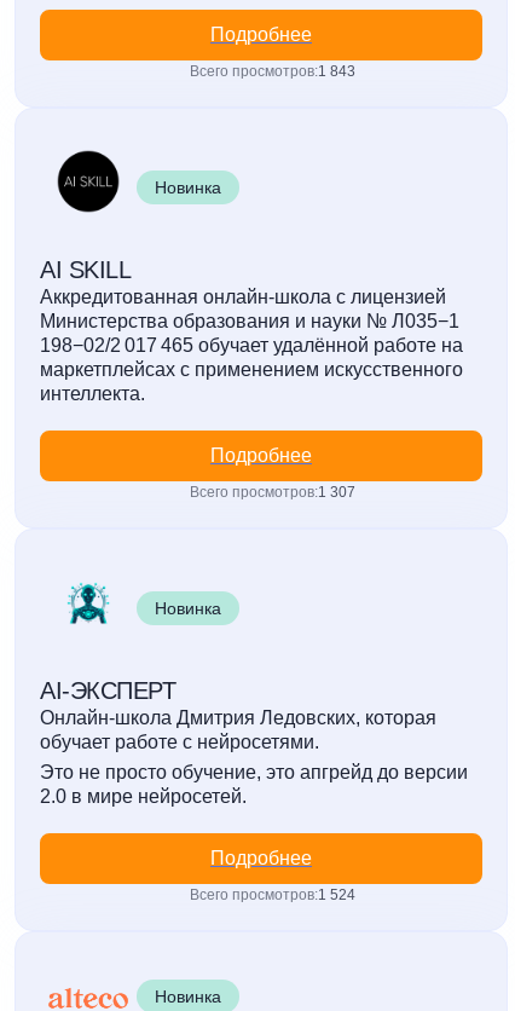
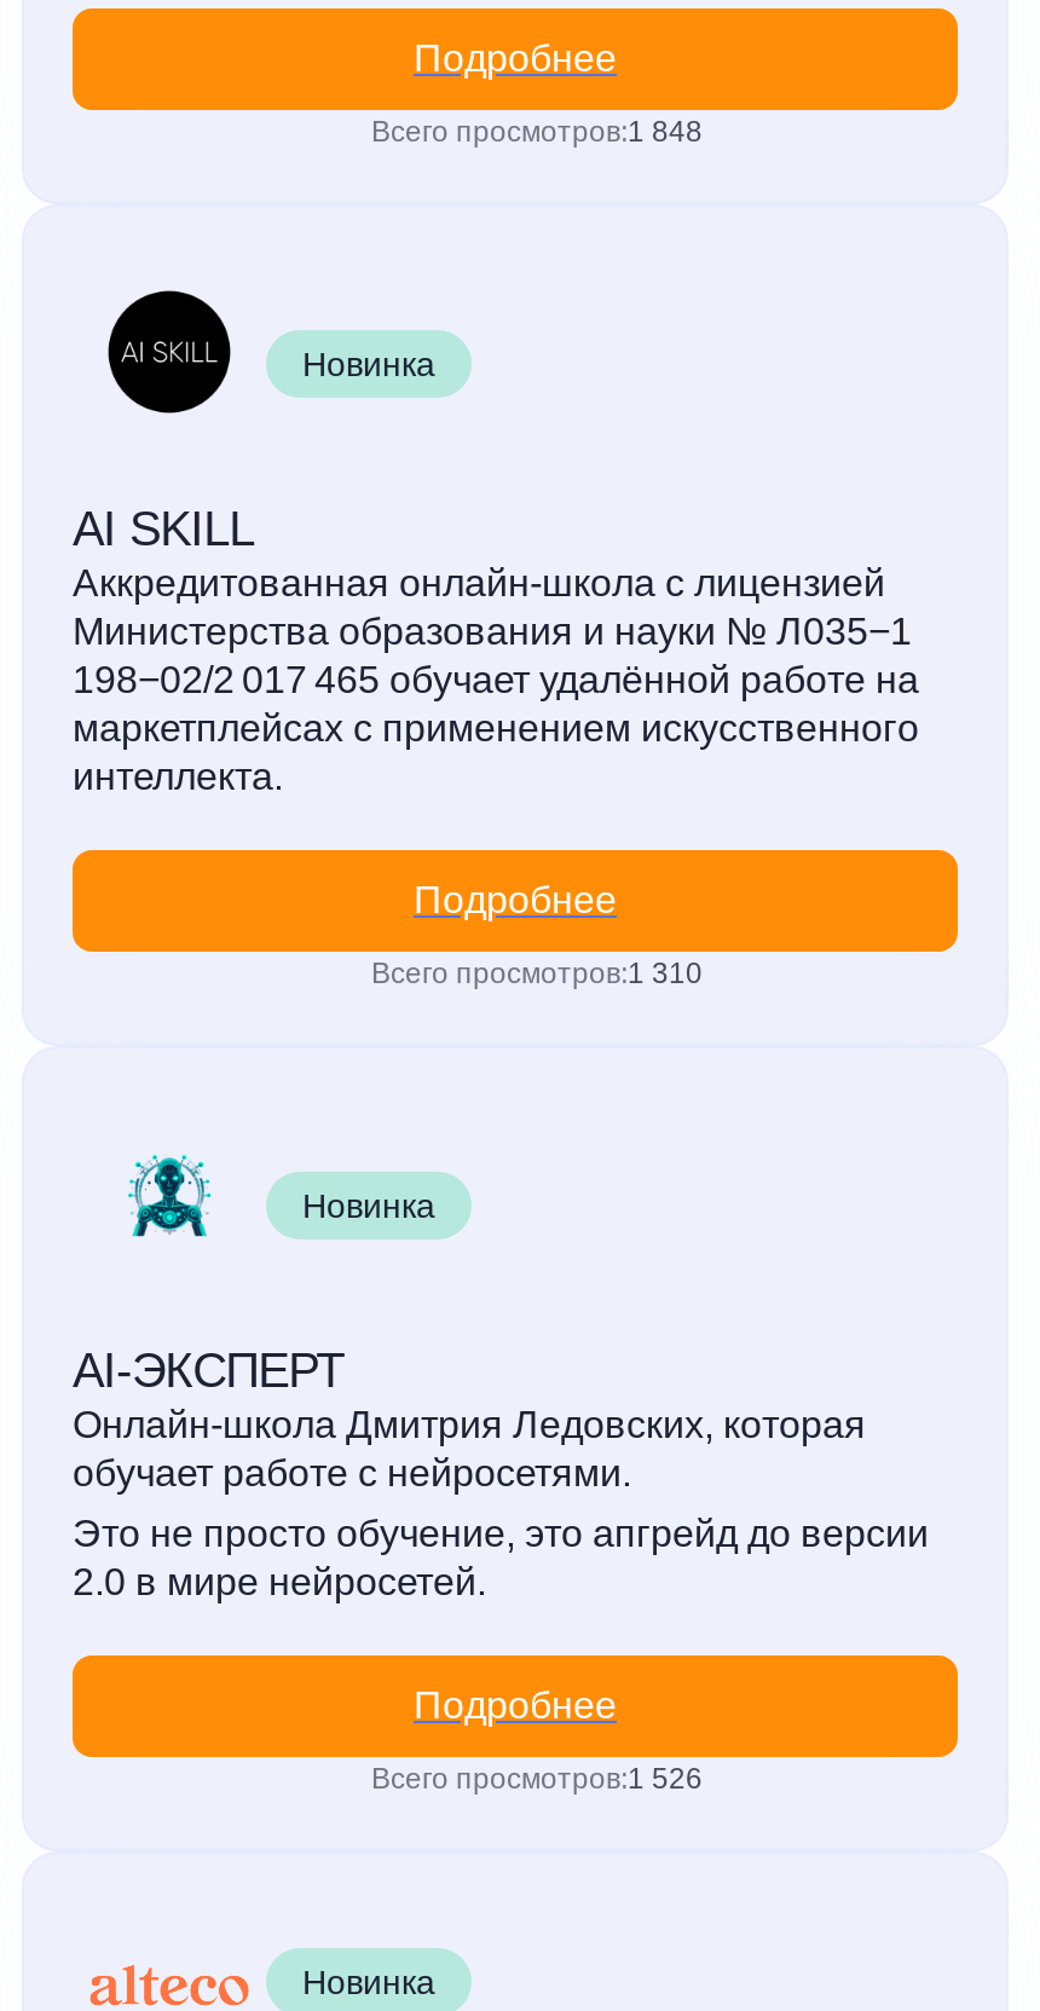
- Всего просмотров:1 843
+ Всего просмотров:1 848

- Всего просмотров:1 307
+ Всего просмотров:1 310

- Всего просмотров:1 524
+ Всего просмотров:1 526
